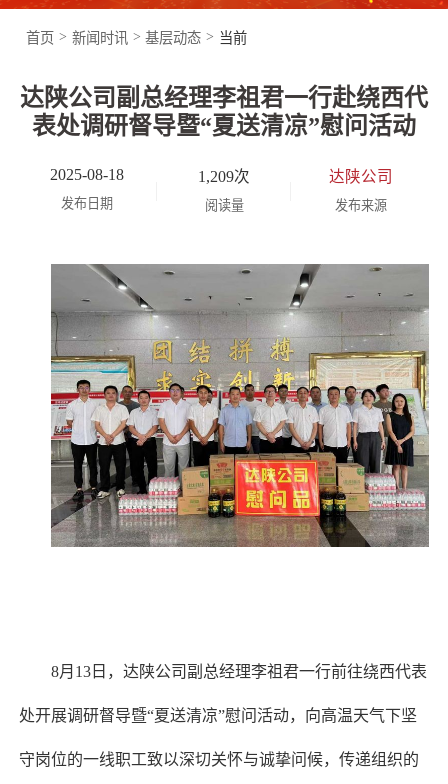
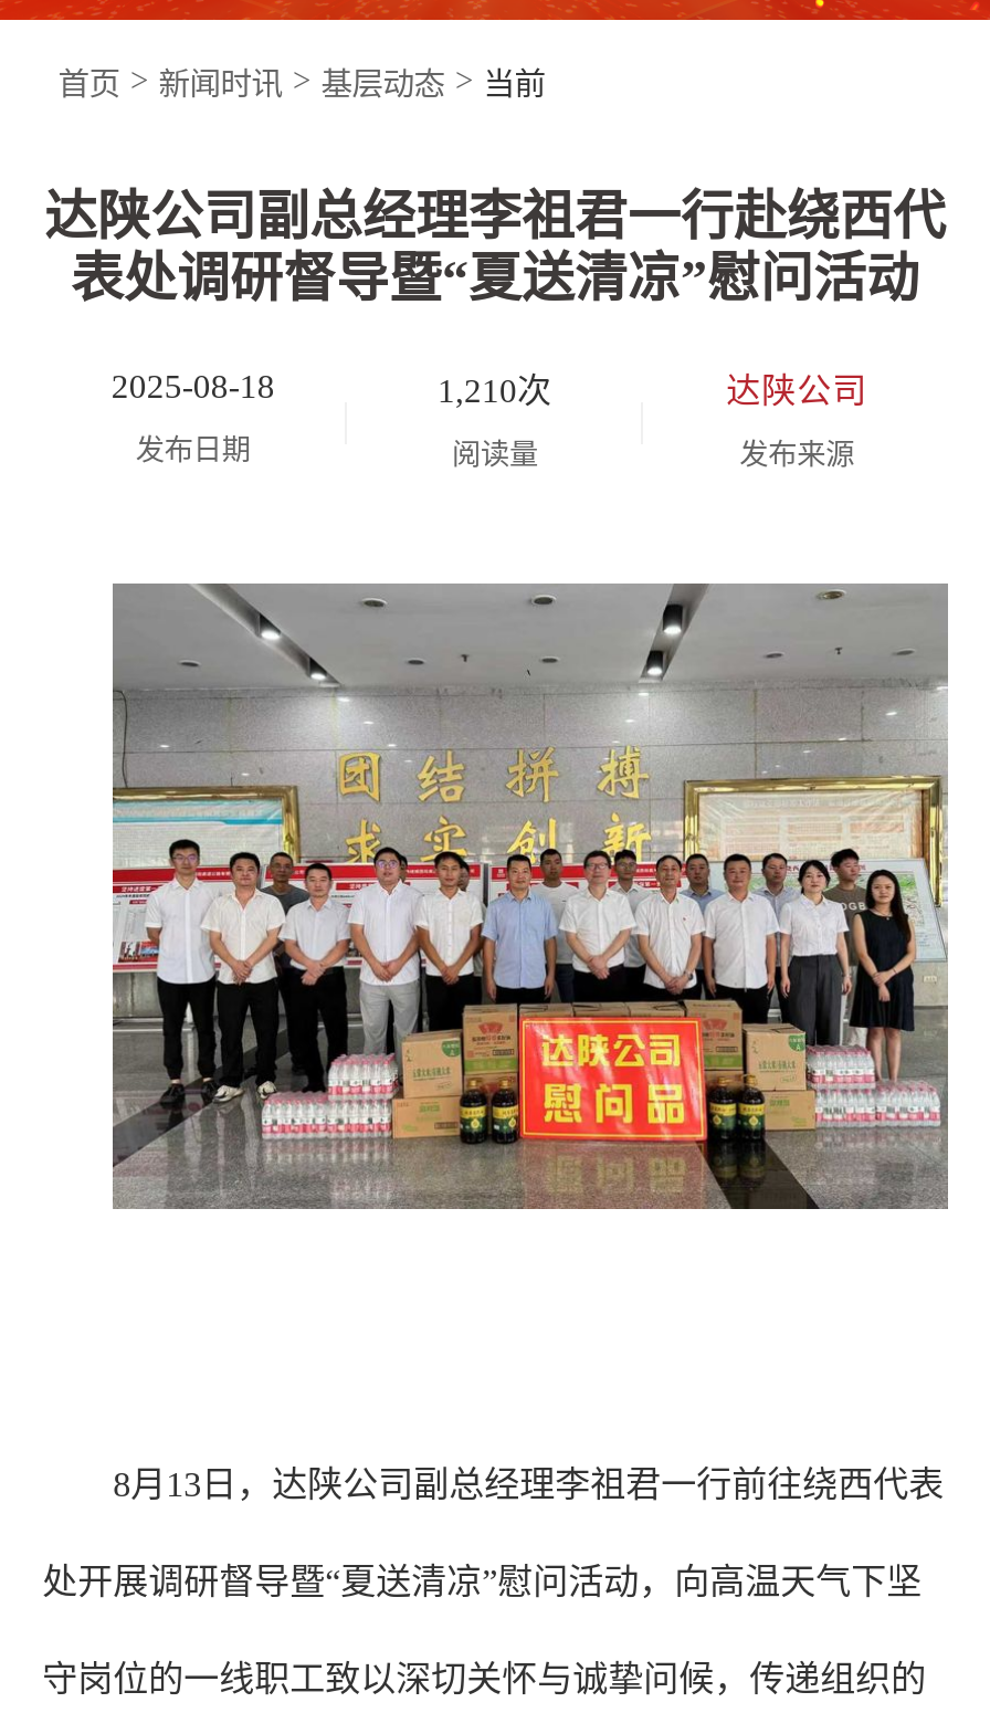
- 1,209次
+ 1,210次
